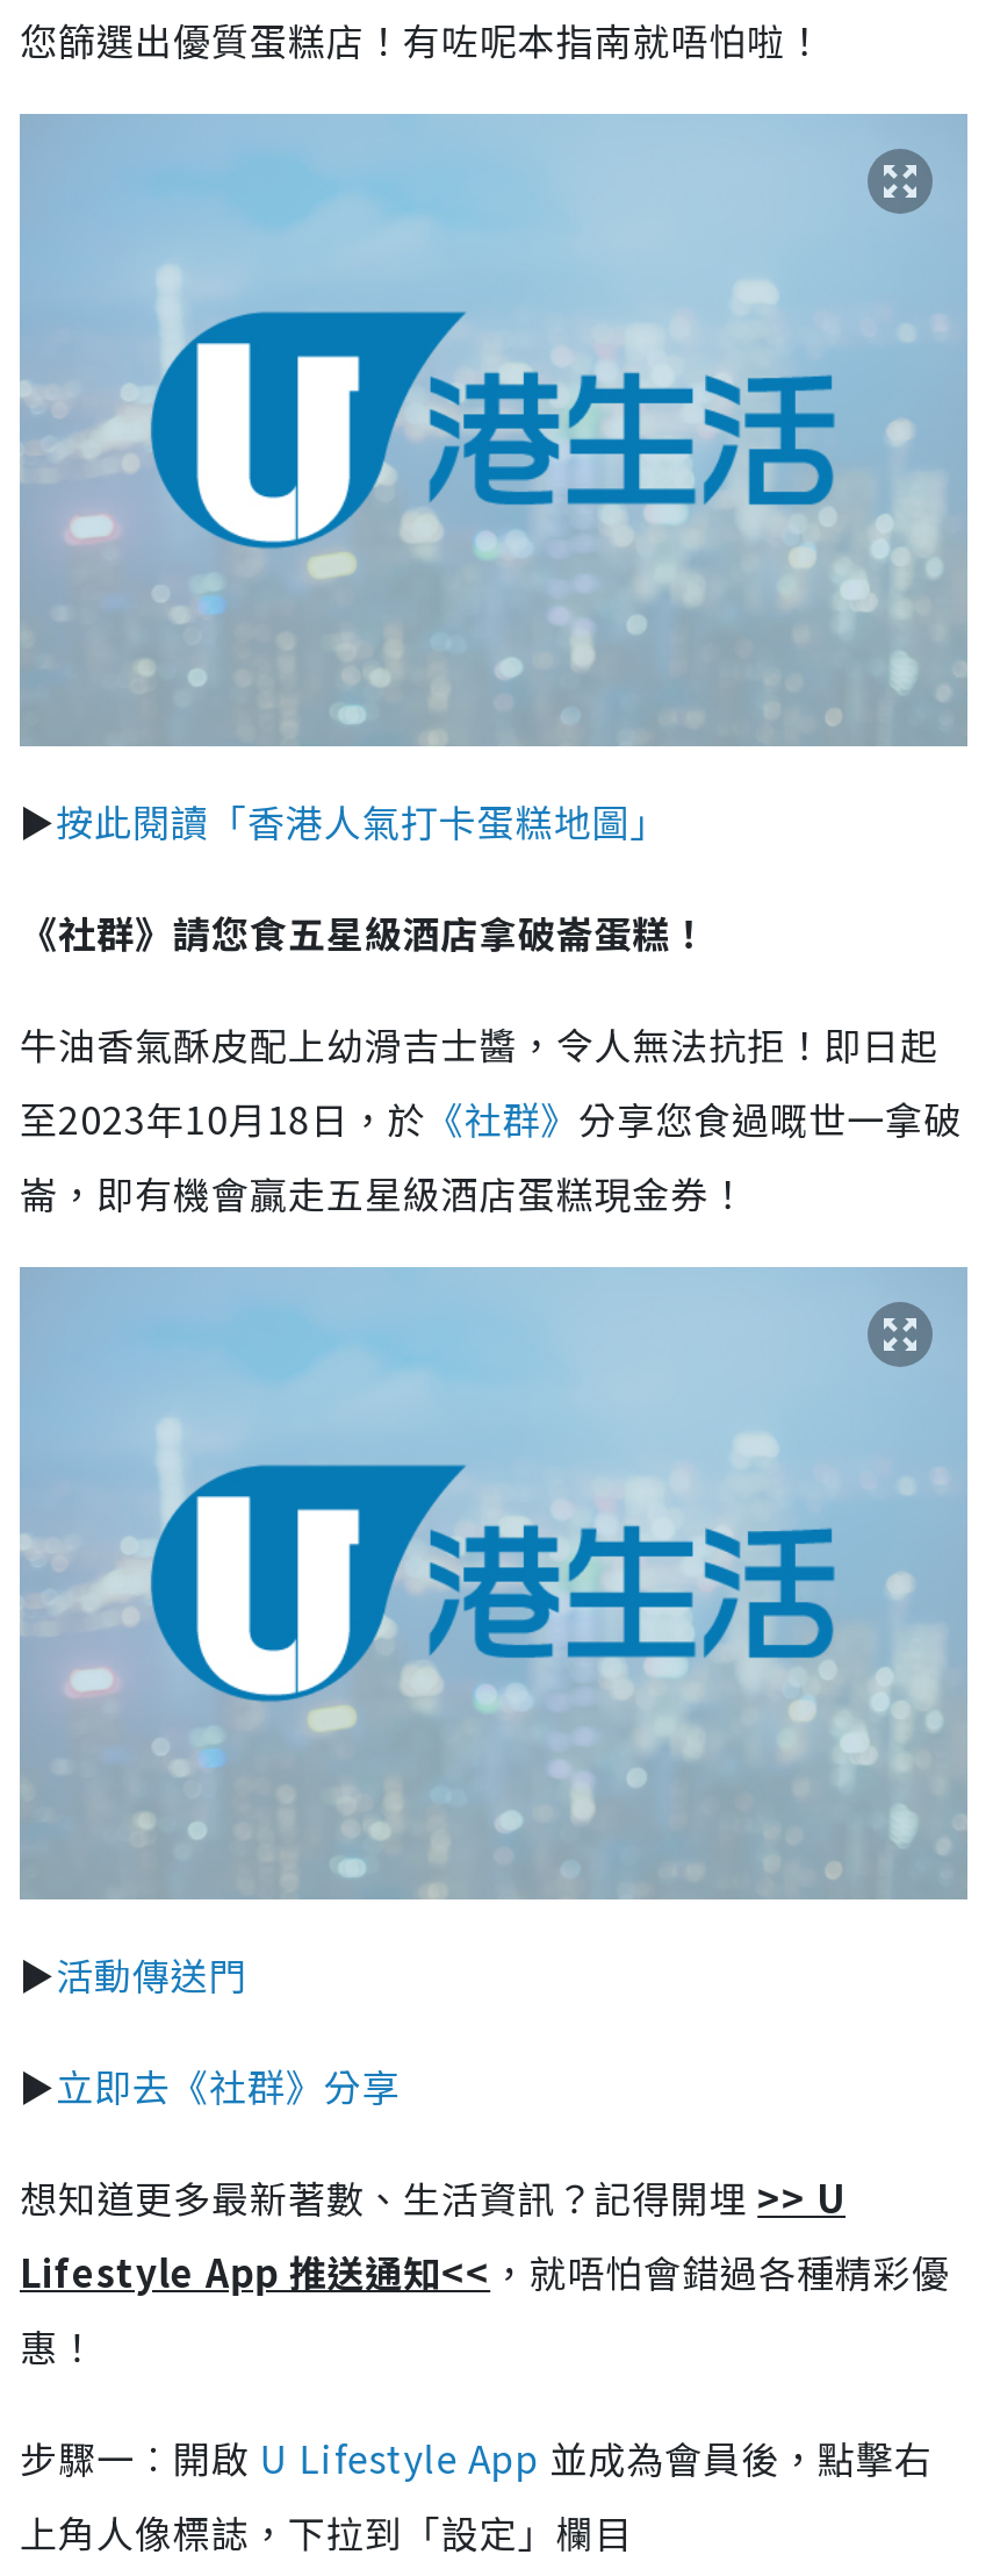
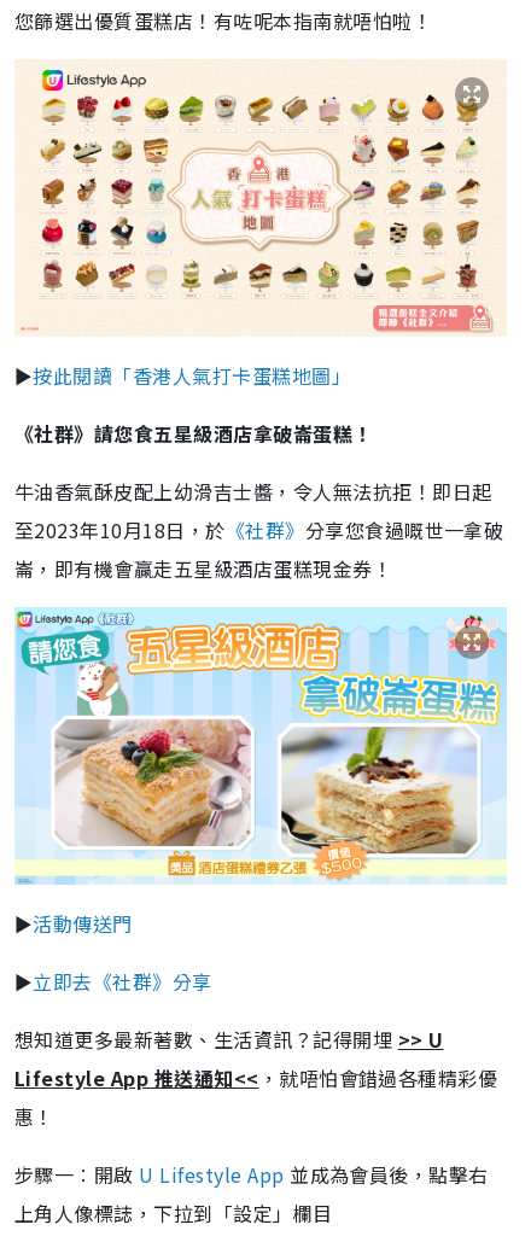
- [image]
+ [image]

- [image]
+ [image]
